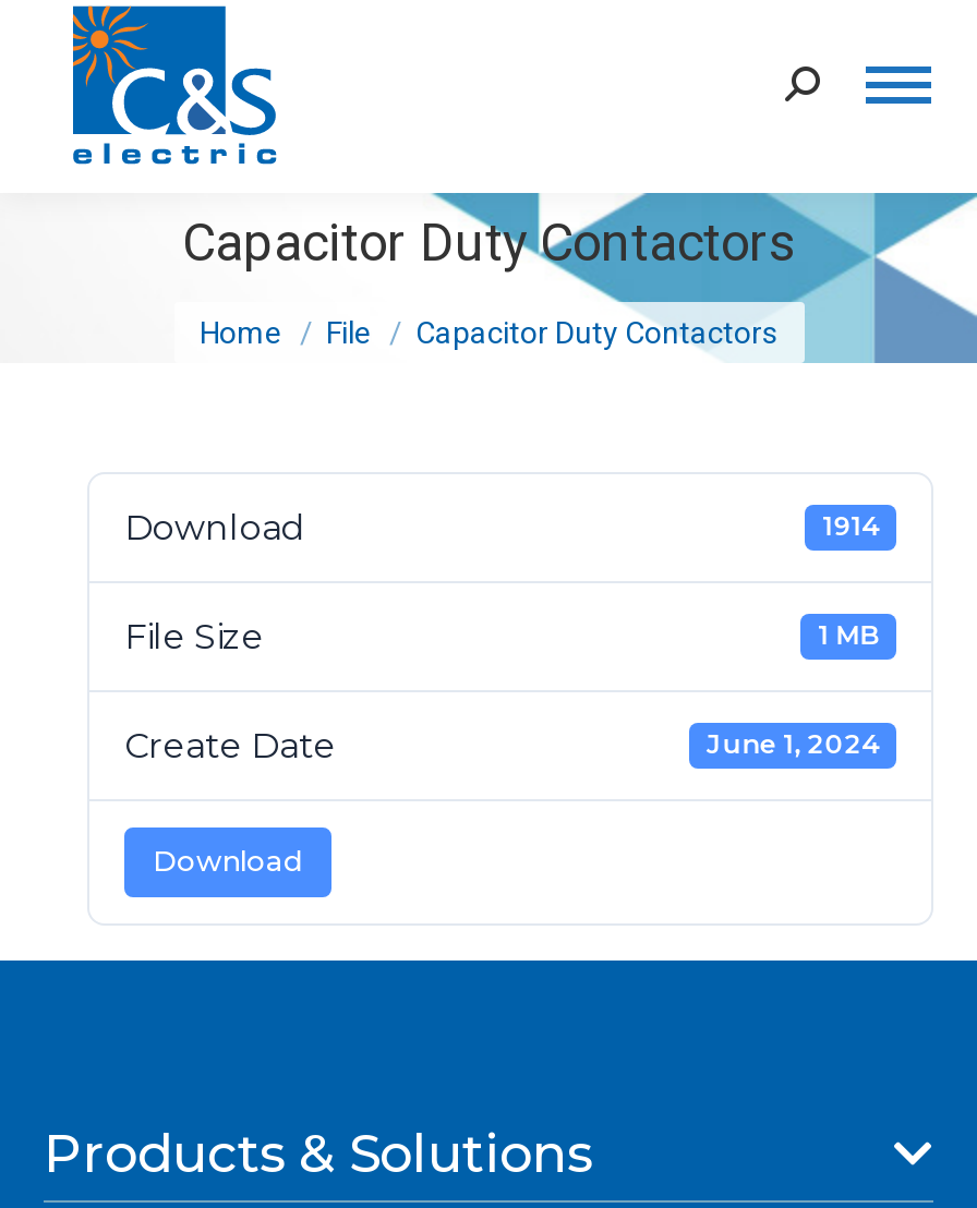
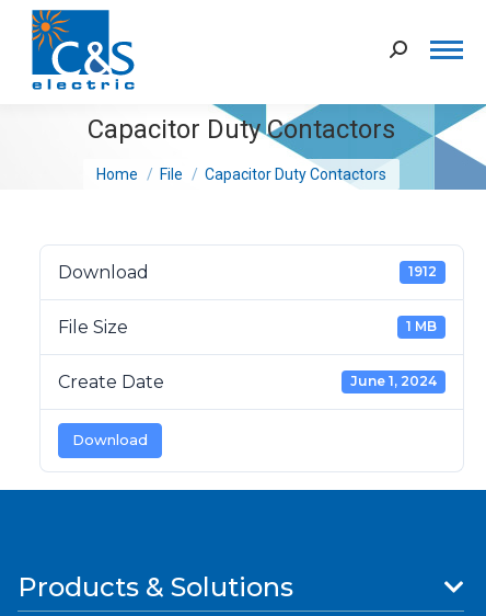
- 1914
+ 1912
